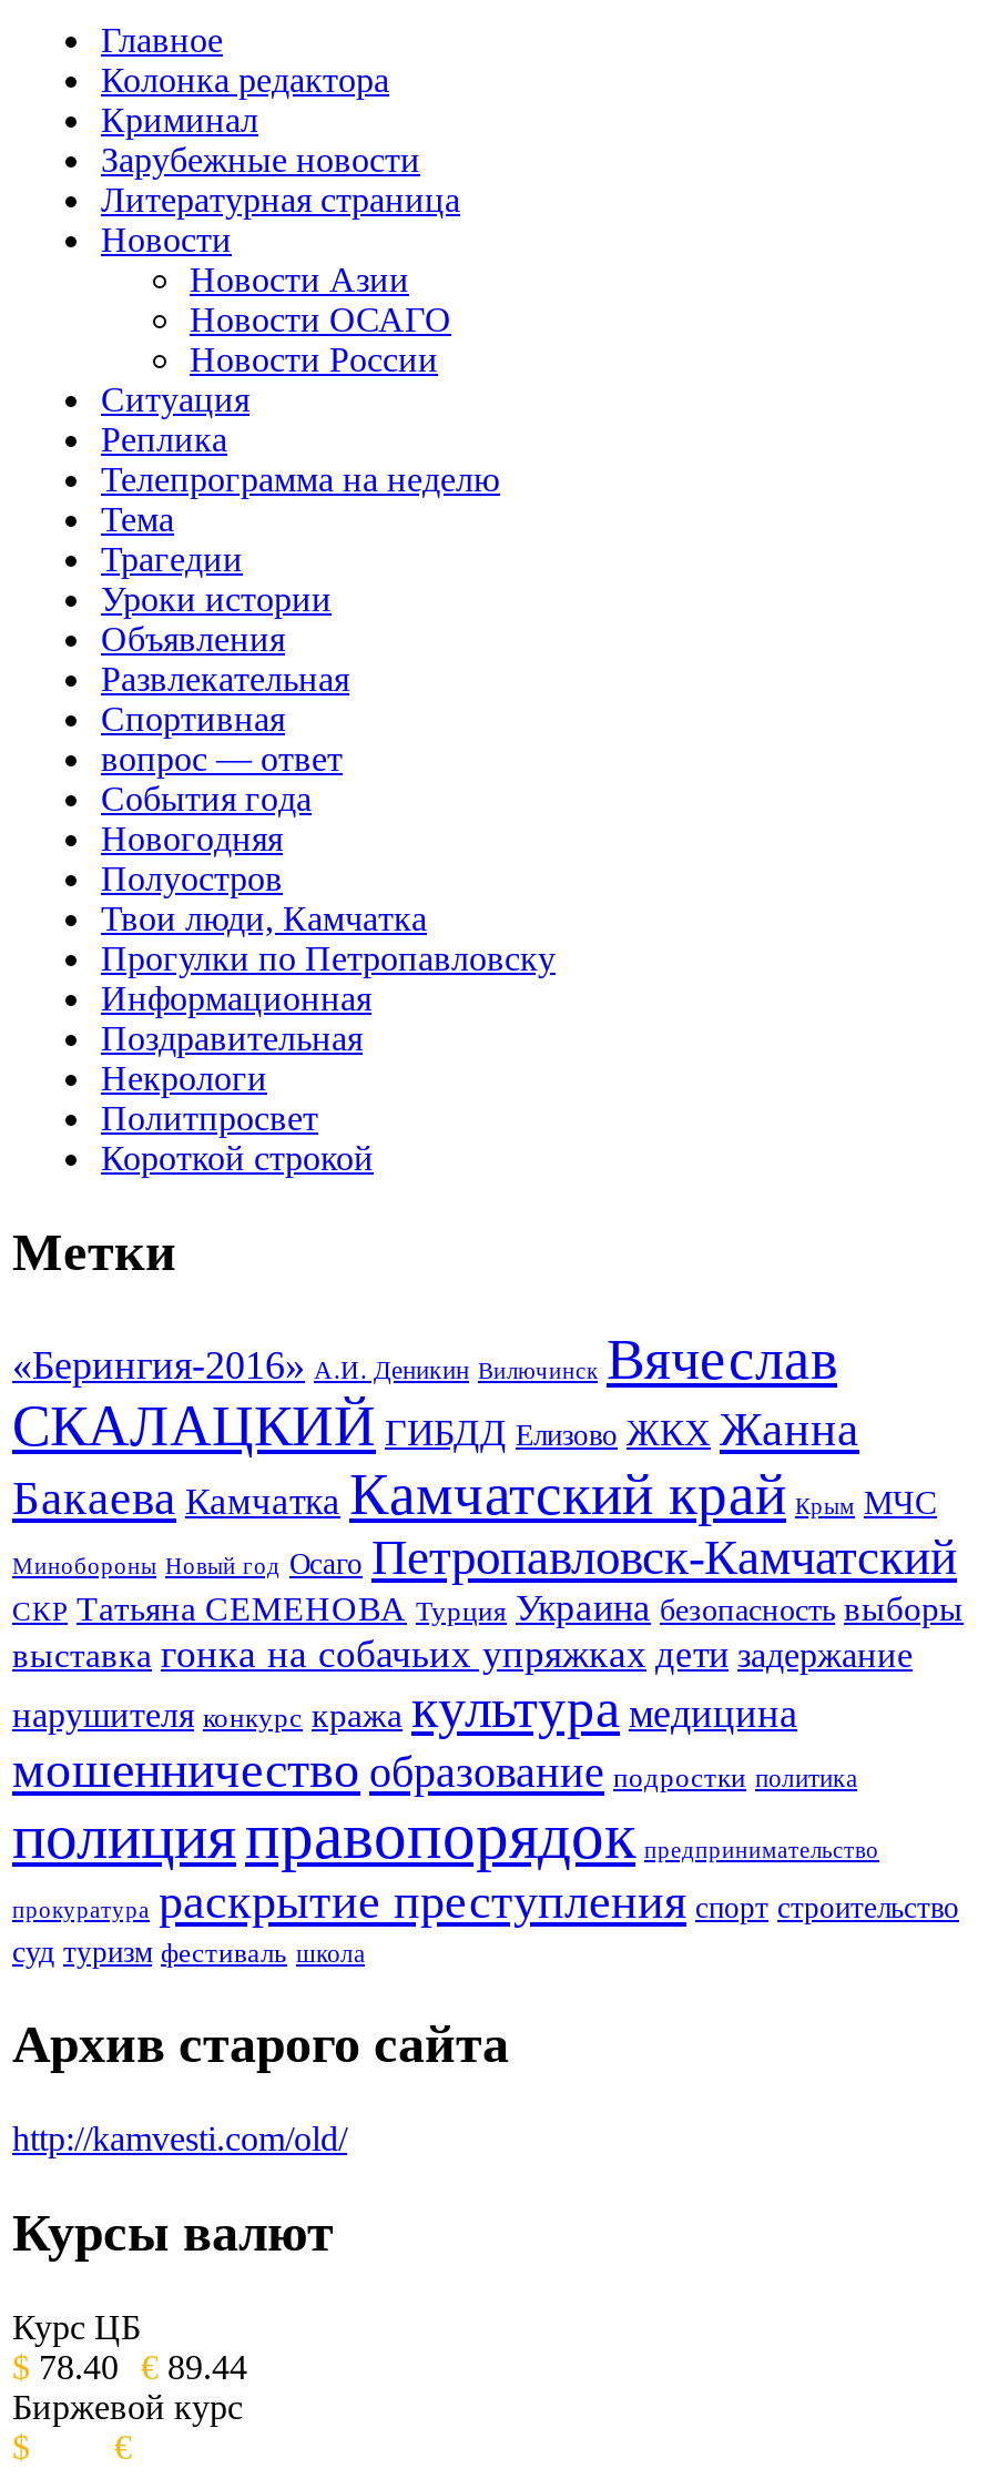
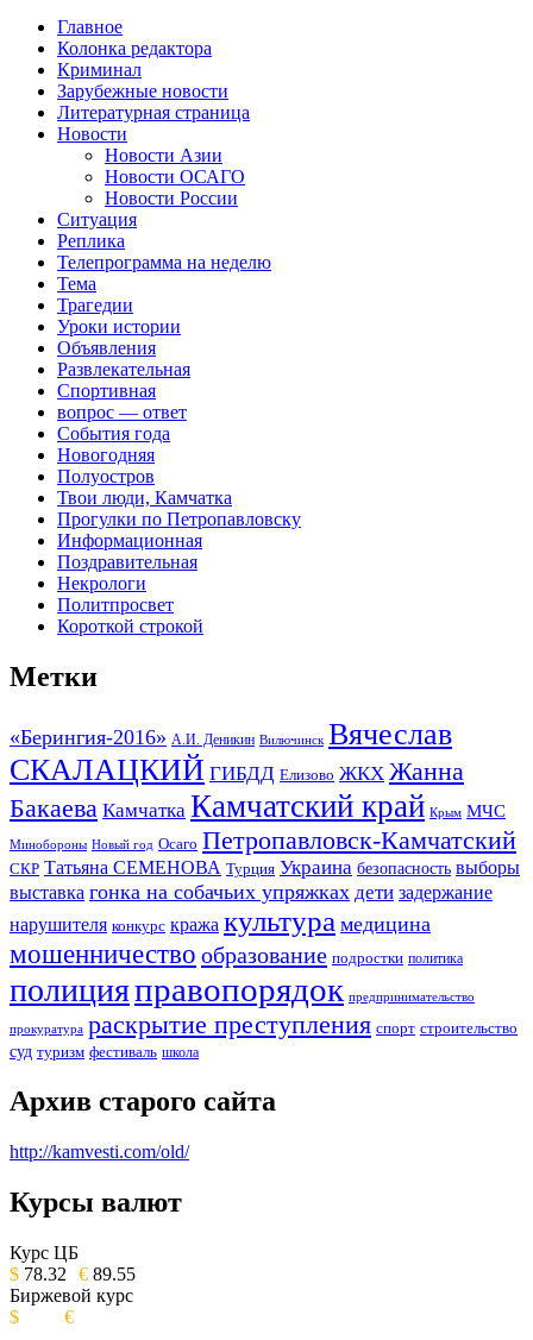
- $ 78.40 € 89.44
+ $ 78.32 € 89.55
